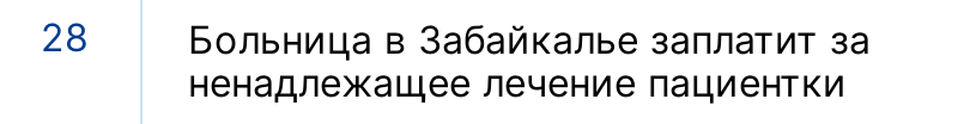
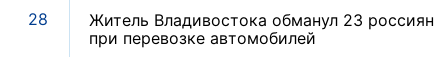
- Больница в Забайкалье заплатит за
- ненадлежащее лечение пациентки
+ Житель Владивостока обманул 23 россиян
+ при перевозке автомобилей
